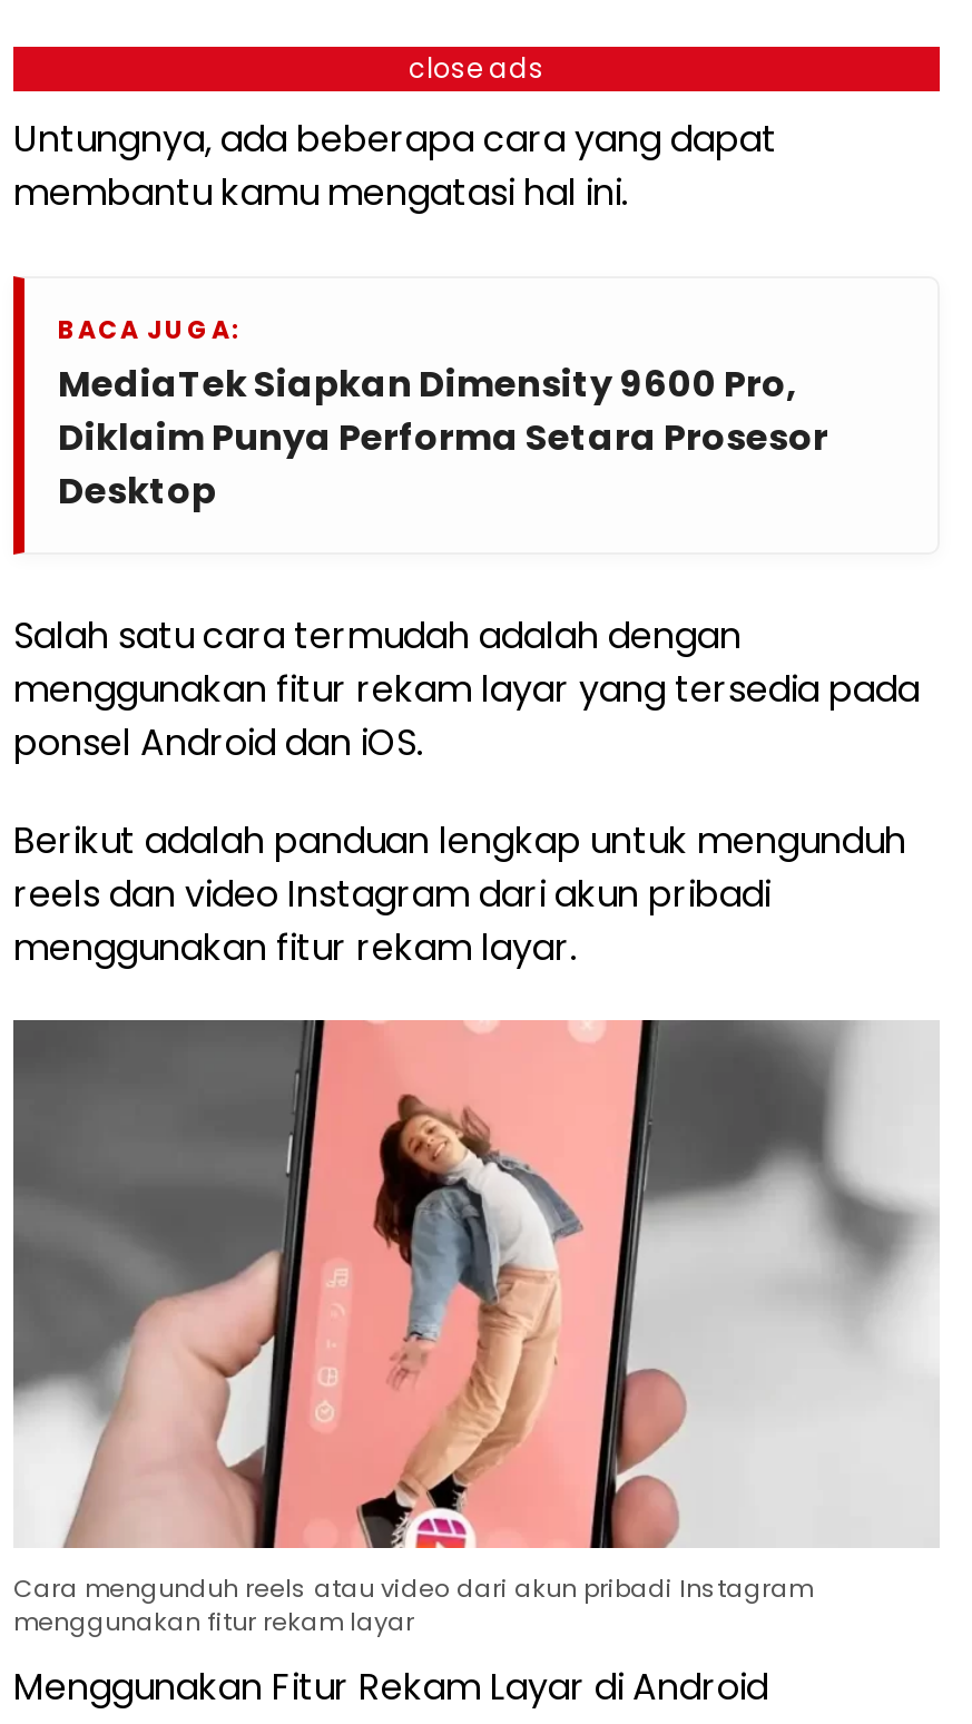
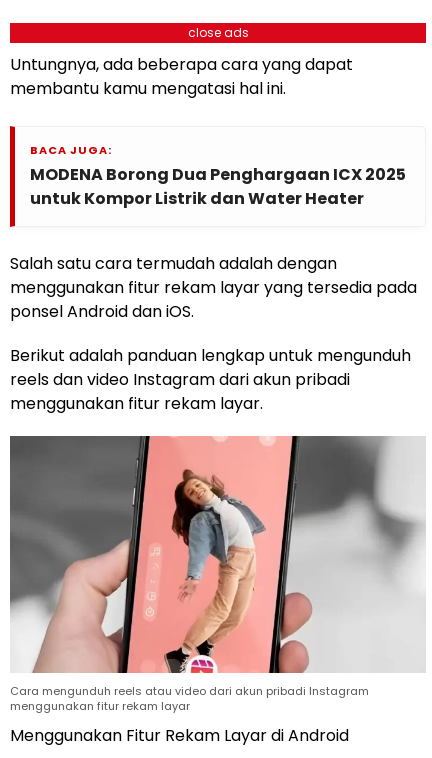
- MediaTek Siapkan Dimensity 9600 Pro,
- Diklaim Punya Performa Setara Prosesor
- Desktop
+ MODENA Borong Dua Penghargaan ICX 2025
+ untuk Kompor Listrik dan Water Heater
